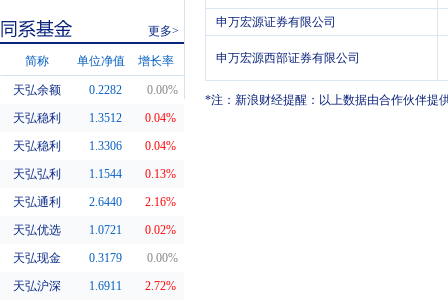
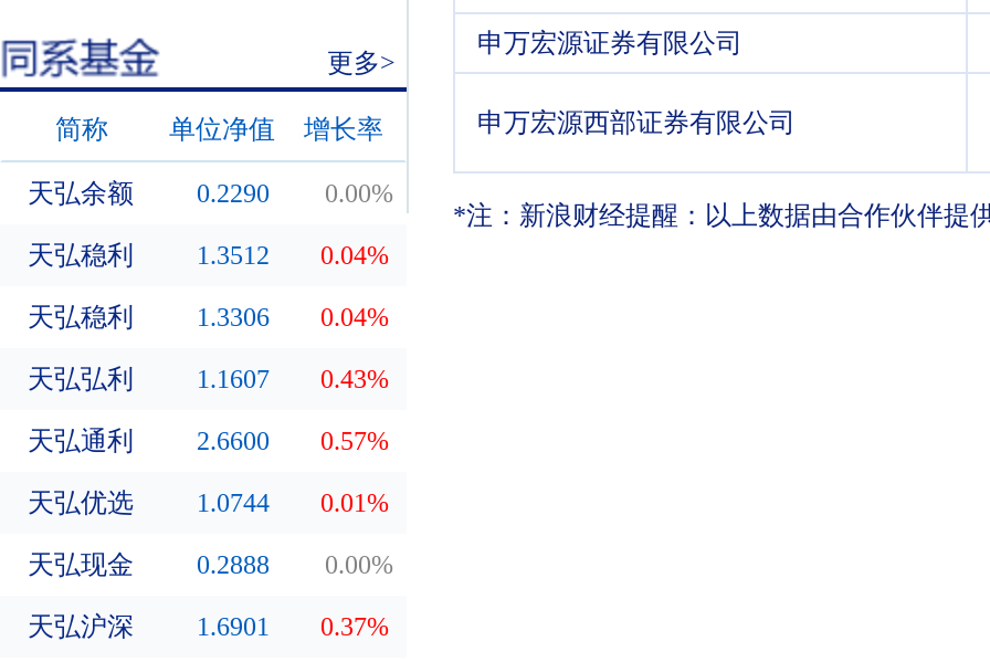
- 0.2282 0.00%
+ 0.2290 0.00%

- 1.1544
+ 1.1607

- 0.13%
+ 0.43%

- 2.6440
+ 2.6600

- 2.16%
+ 0.57%

- 1.0721
+ 1.0744

- 0.02%
+ 0.01%

- 0.3179 0.00%
+ 0.2888 0.00%

- 1.6911
+ 1.6901

- 2.72%
+ 0.37%
